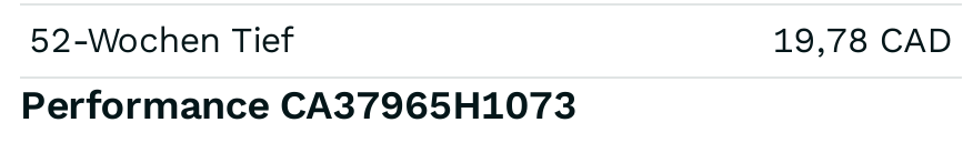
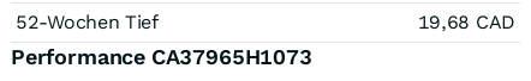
- 19,78 CAD
+ 19,68 CAD
